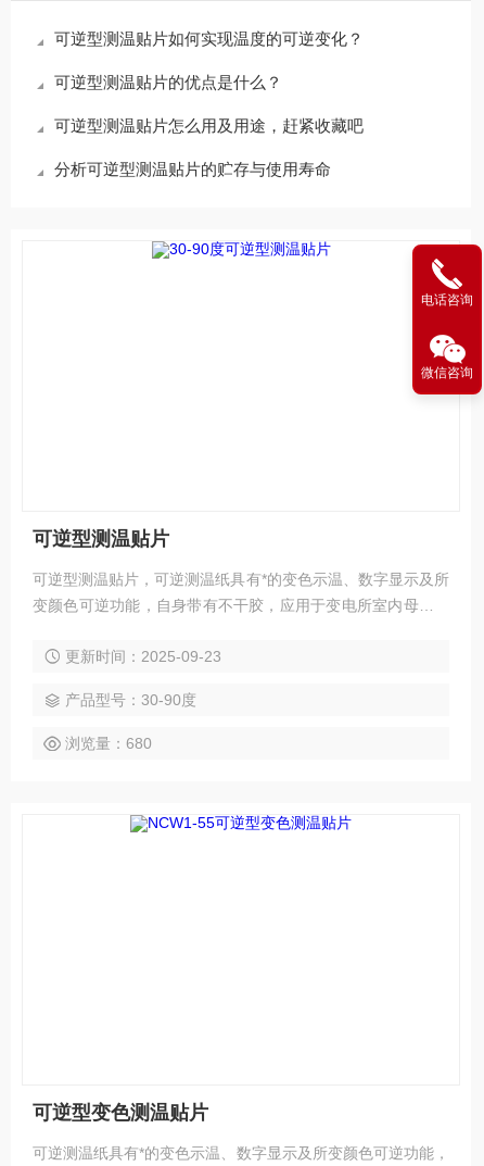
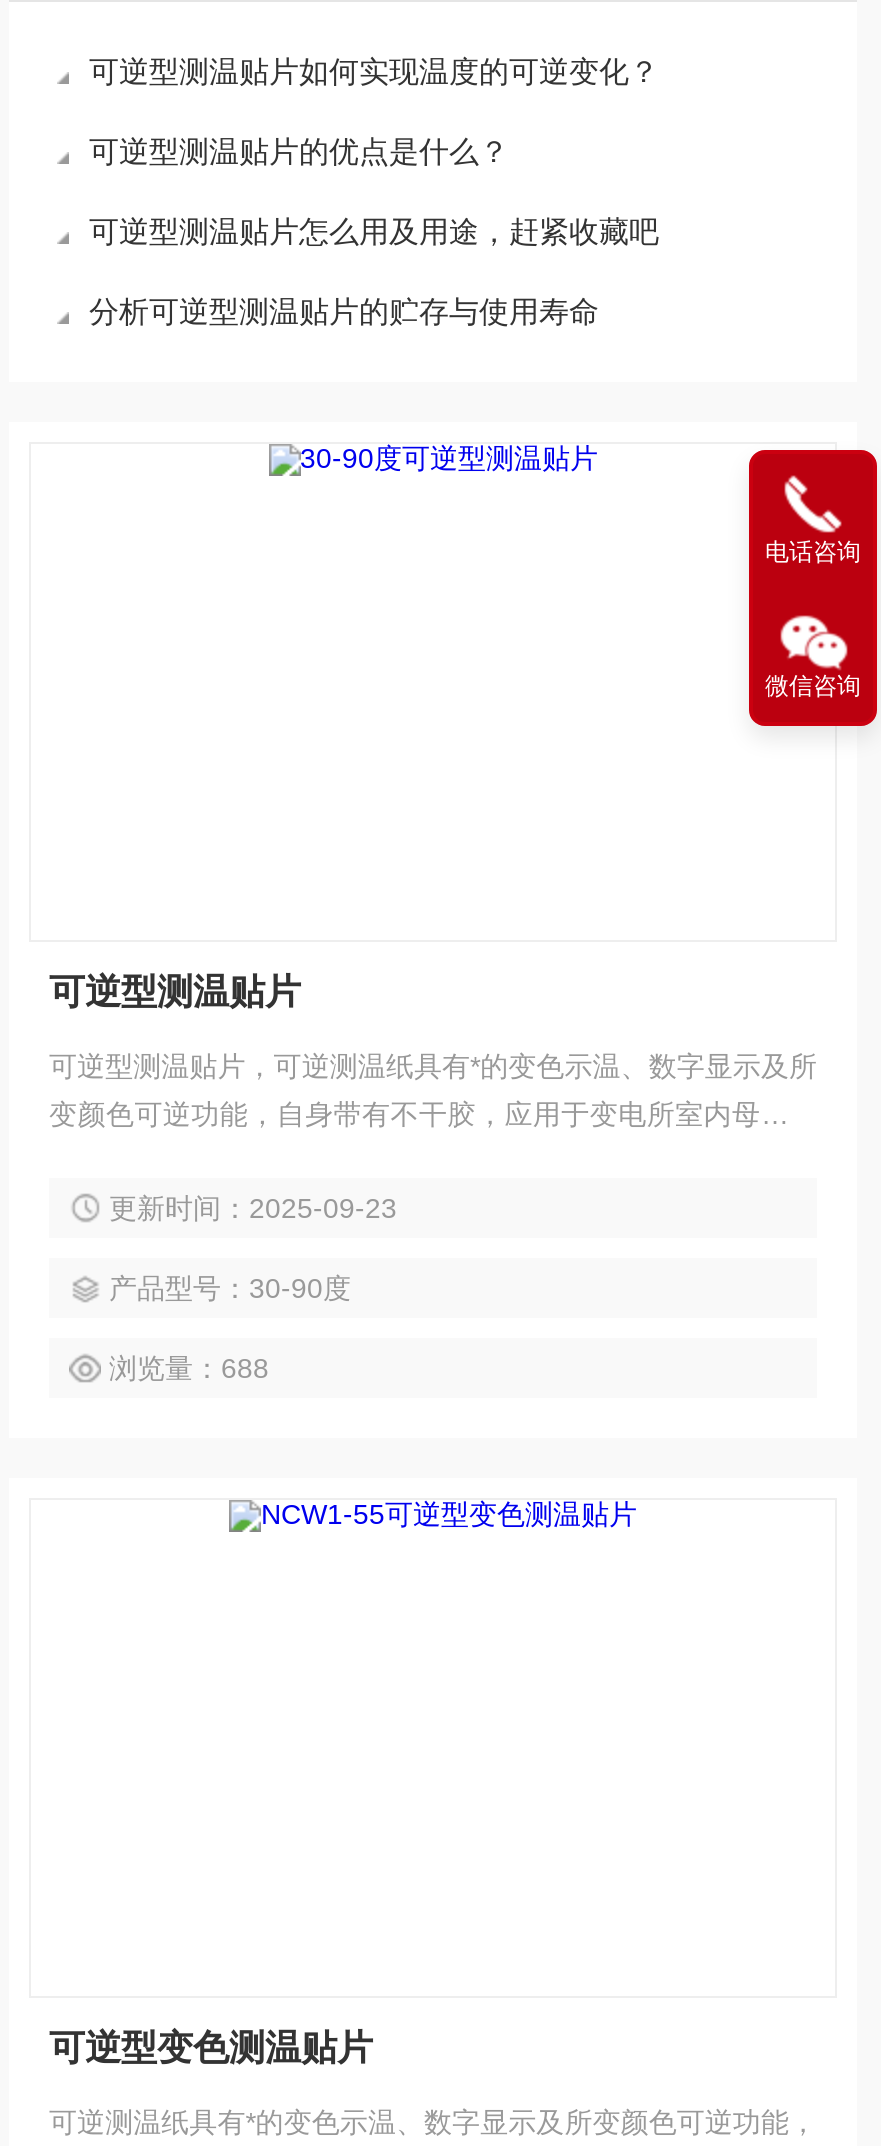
- 浏览量：680
+ 浏览量：688
